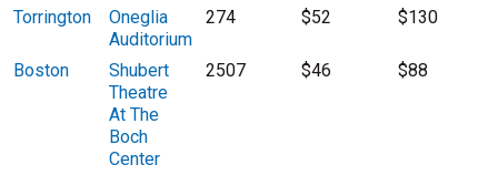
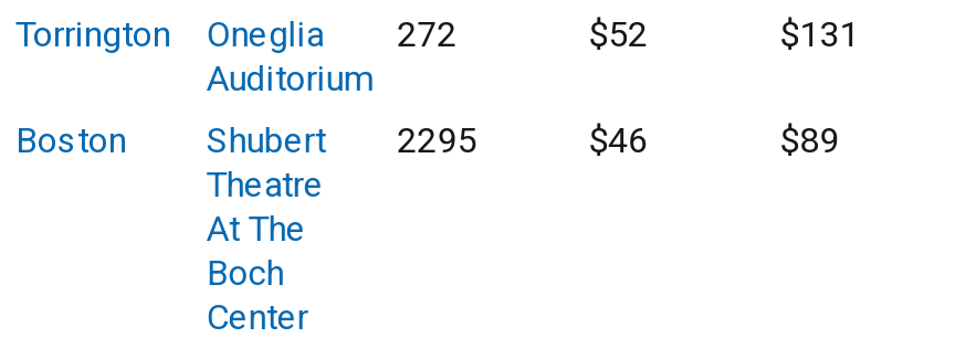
- Torrington Oneglia 274
+ Torrington Oneglia 272

- $130
+ $131

- Boston Shubert 2507
+ Boston Shubert 2295

- $88
+ $89
